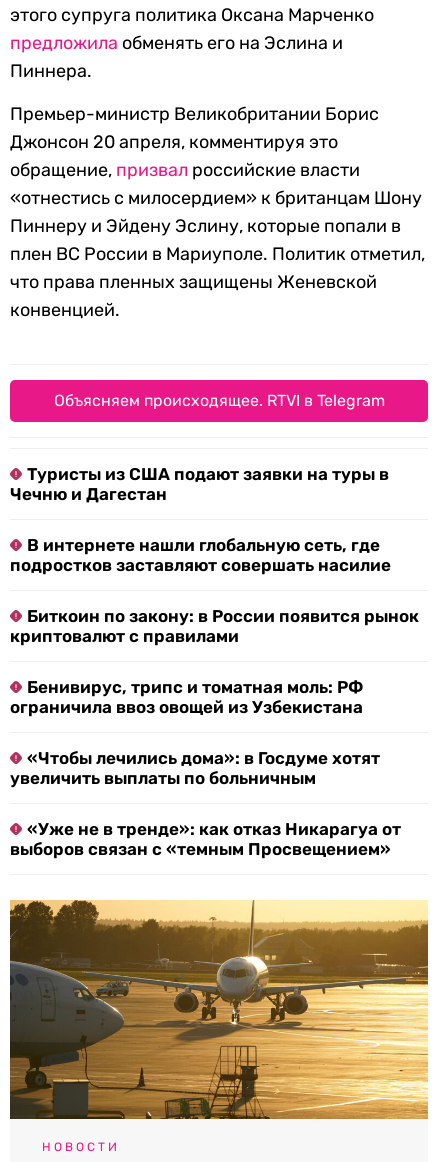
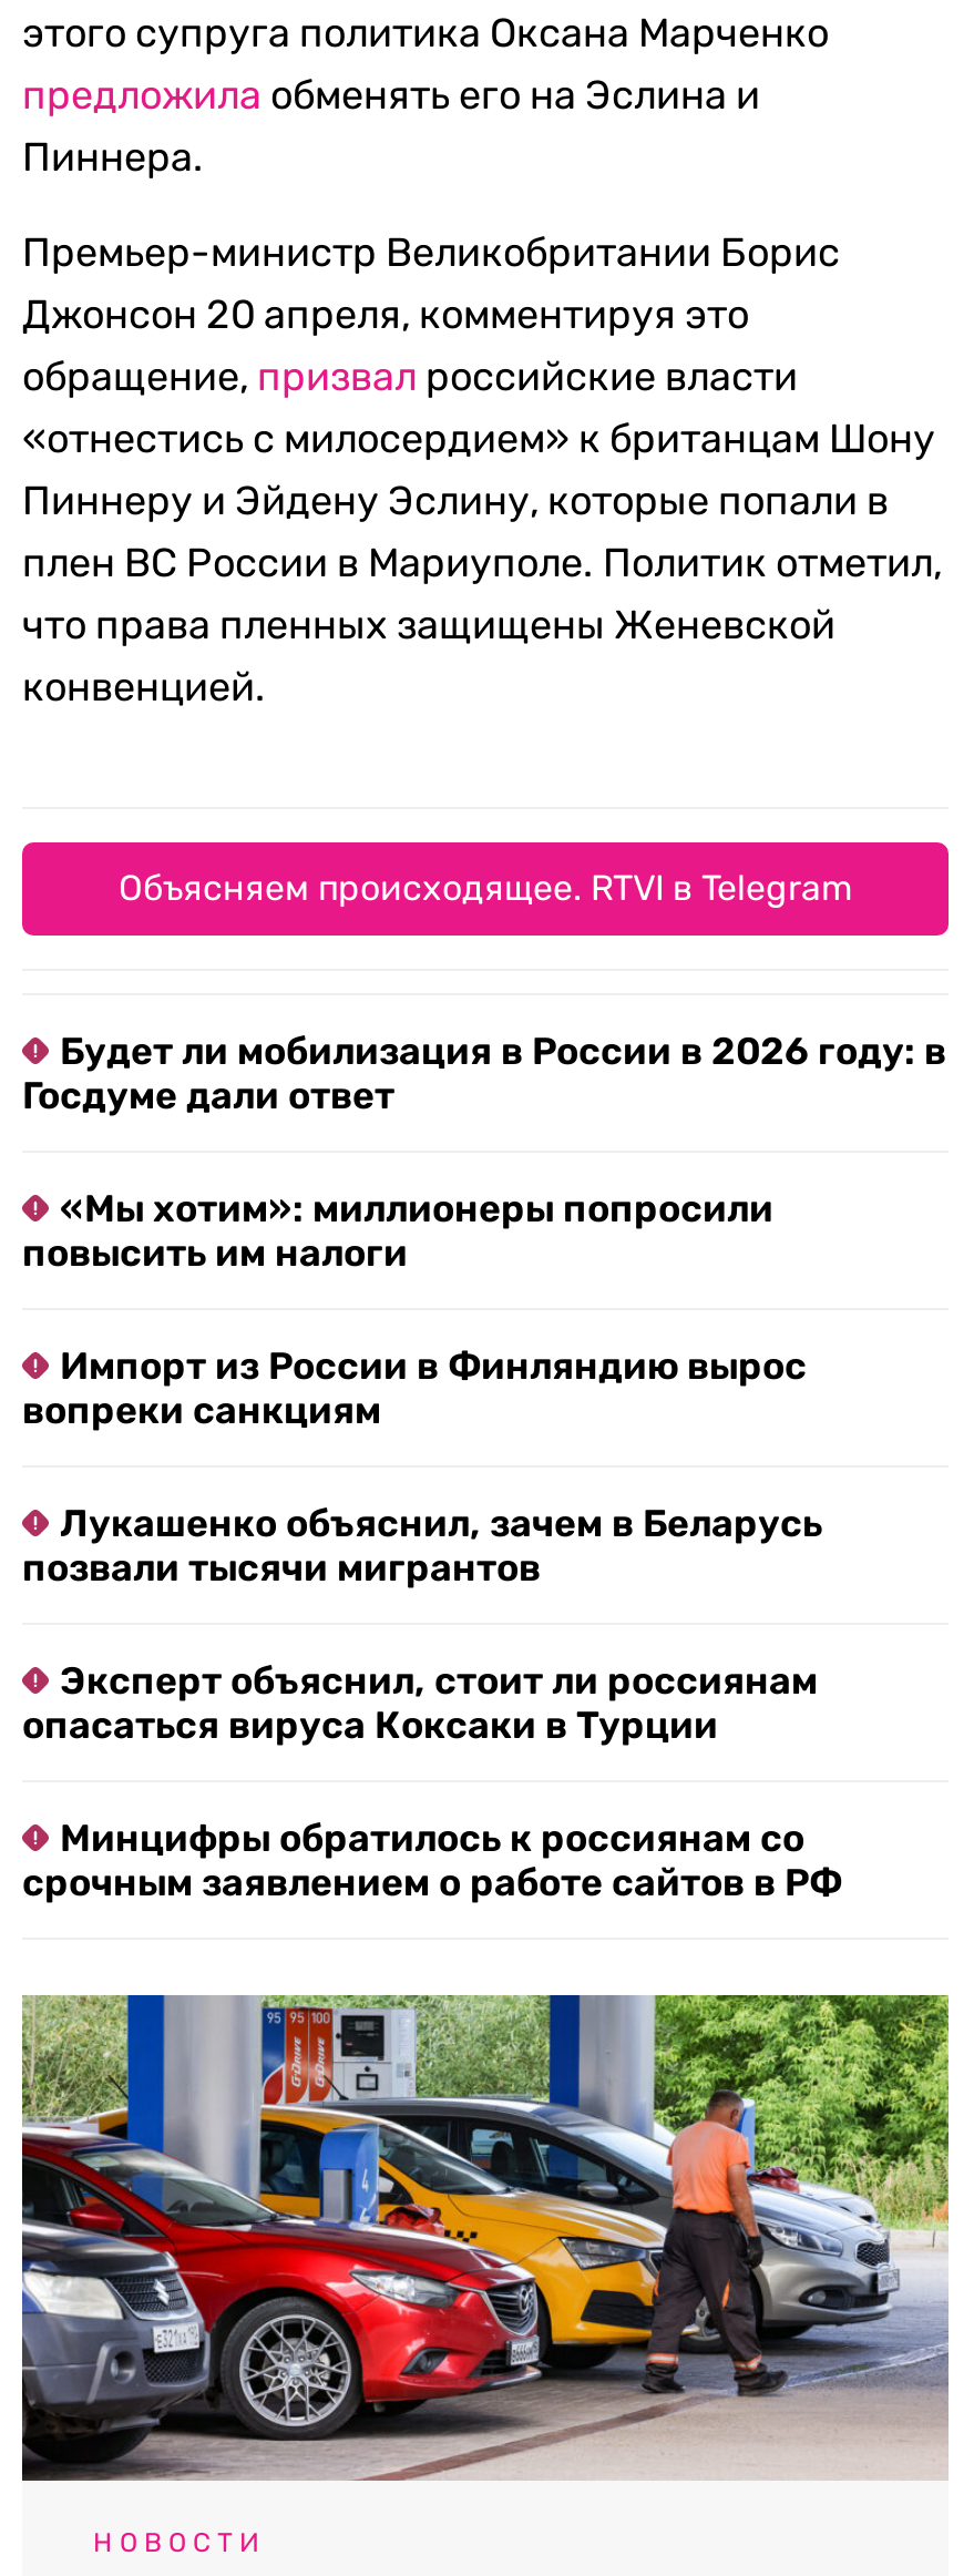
- Туристы из США подают заявки на туры в
- Чечню и Дагестан
+ Будет ли мобилизация в России в 2026 году: в
+ Госдуме дали ответ

- В интернете нашли глобальную сеть, где
- подростков заставляют совершать насилие
+ «Мы хотим»: миллионеры попросили
+ повысить им налоги

- Биткоин по закону: в России появится рынок
- криптовалют с правилами
+ Импорт из России в Финляндию вырос
+ вопреки санкциям

- Бенивирус, трипс и томатная моль: РФ
- ограничила ввоз овощей из Узбекистана
+ Лукашенко объяснил, зачем в Беларусь
+ позвали тысячи мигрантов

- «Чтобы лечились дома»: в Госдуме хотят
- увеличить выплаты по больничным
+ Эксперт объяснил, стоит ли россиянам
+ опасаться вируса Коксаки в Турции

- «Уже не в тренде»: как отказ Никарагуа от
- выборов связан с «темным Просвещением»
+ Минцифры обратилось к россиянам со
+ срочным заявлением о работе сайтов в РФ

- [image]
+ [image]
